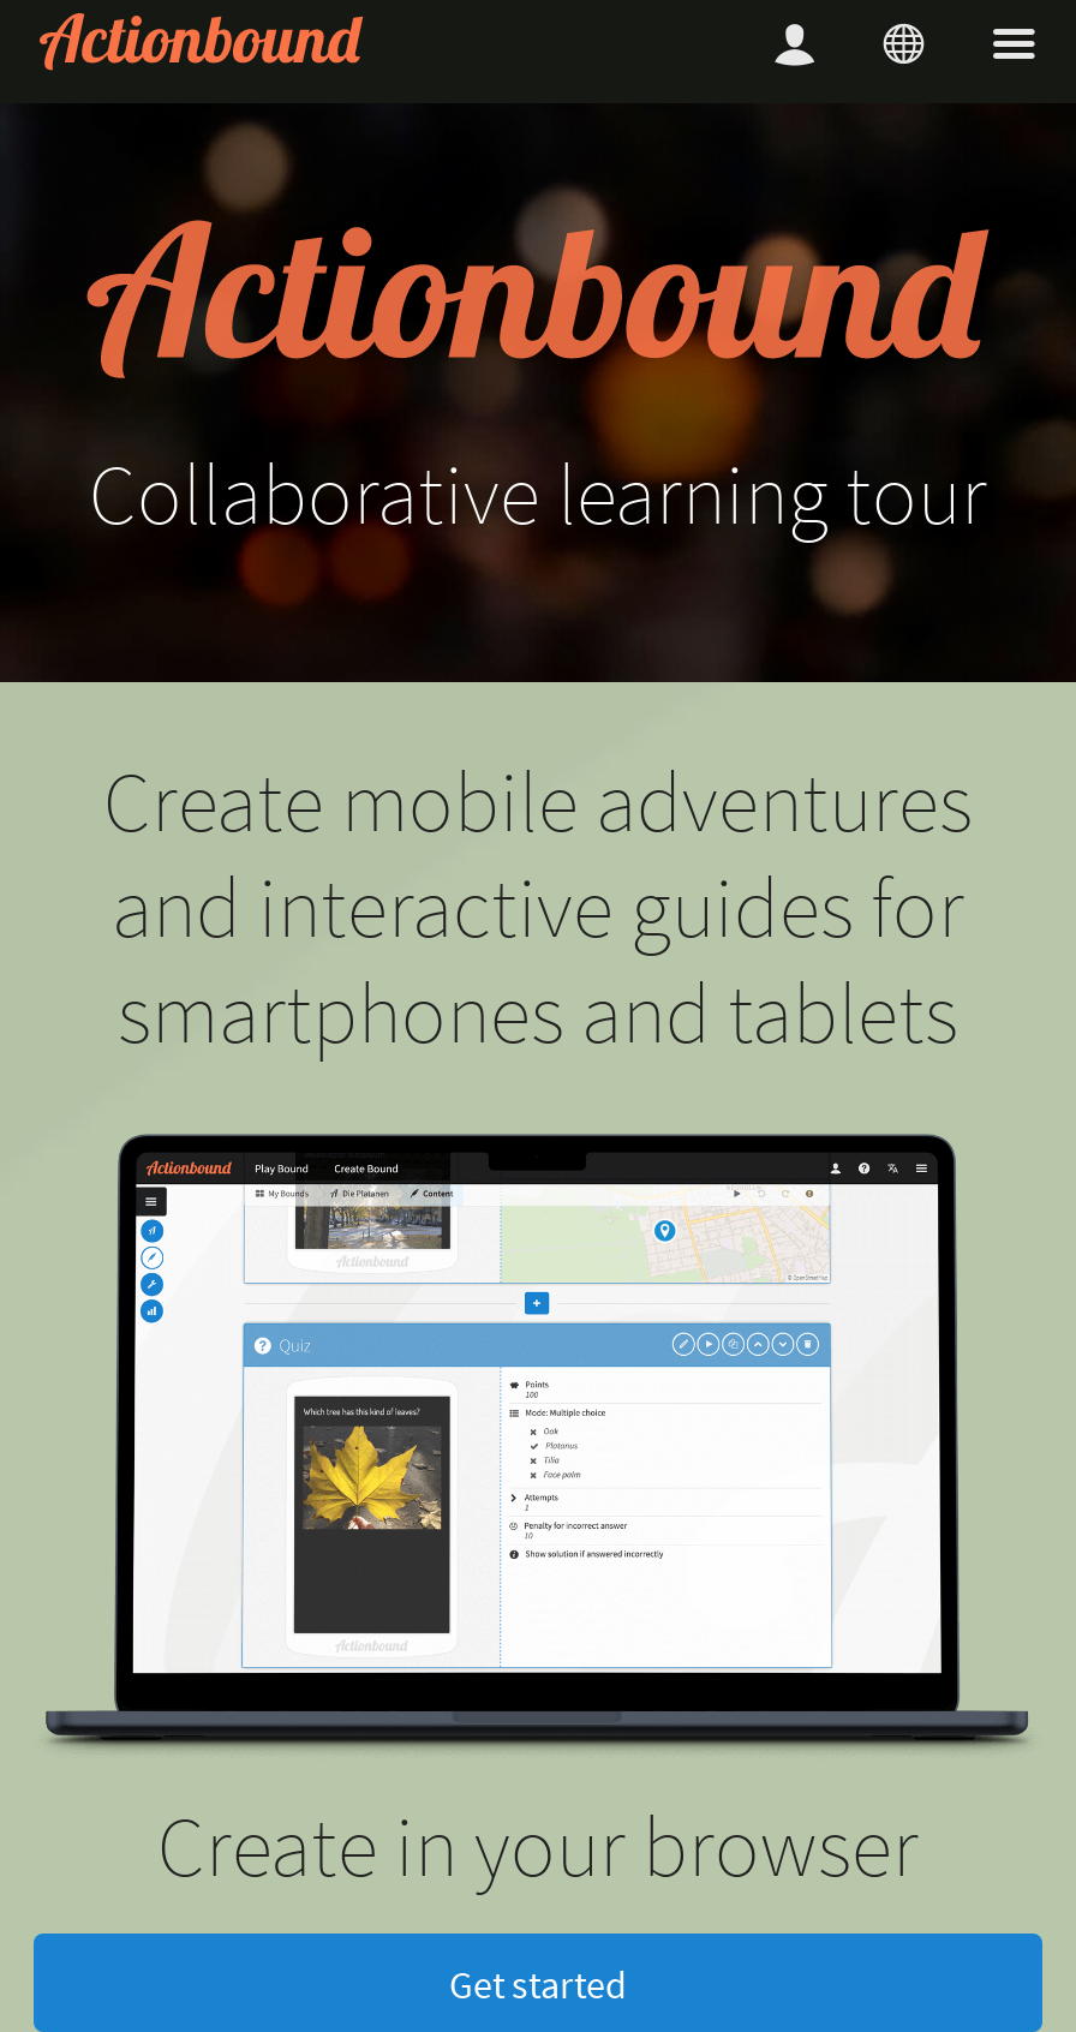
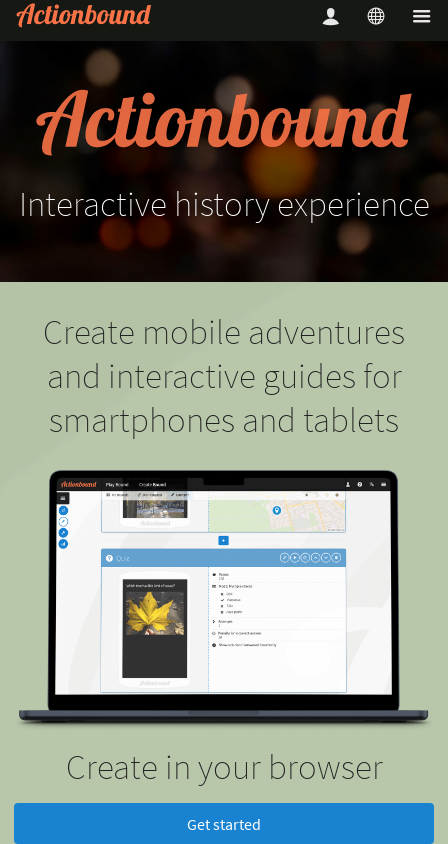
- Collaborative gaming tour
+ Interactive history experience
